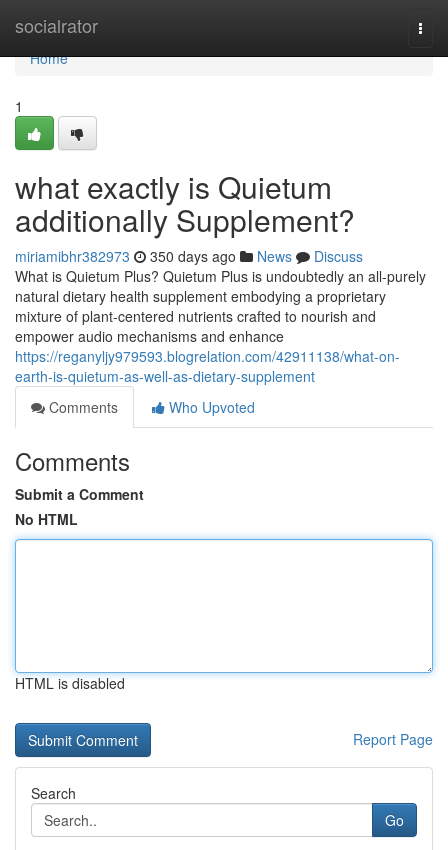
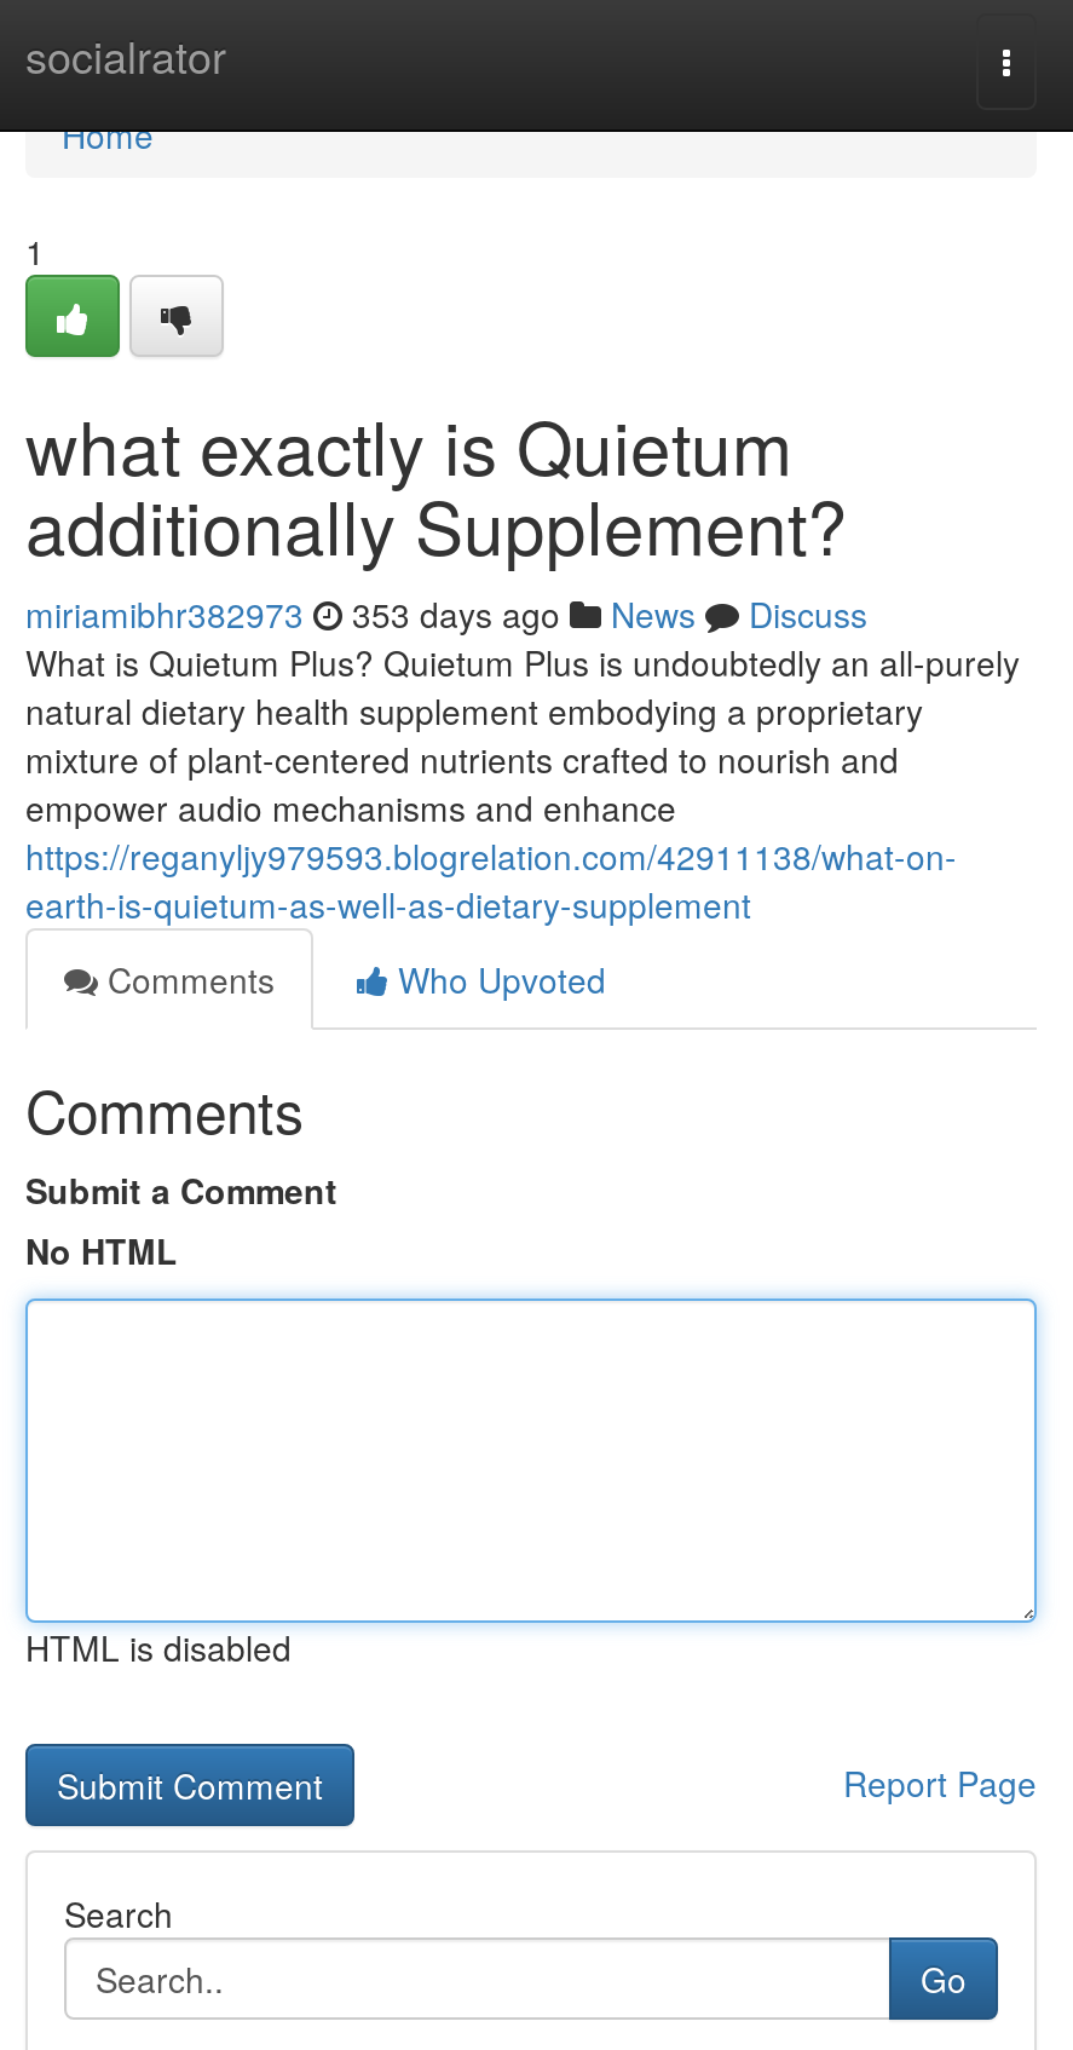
- miriamibhr382973 350 days ago News Discuss
+ miriamibhr382973 353 days ago News Discuss
